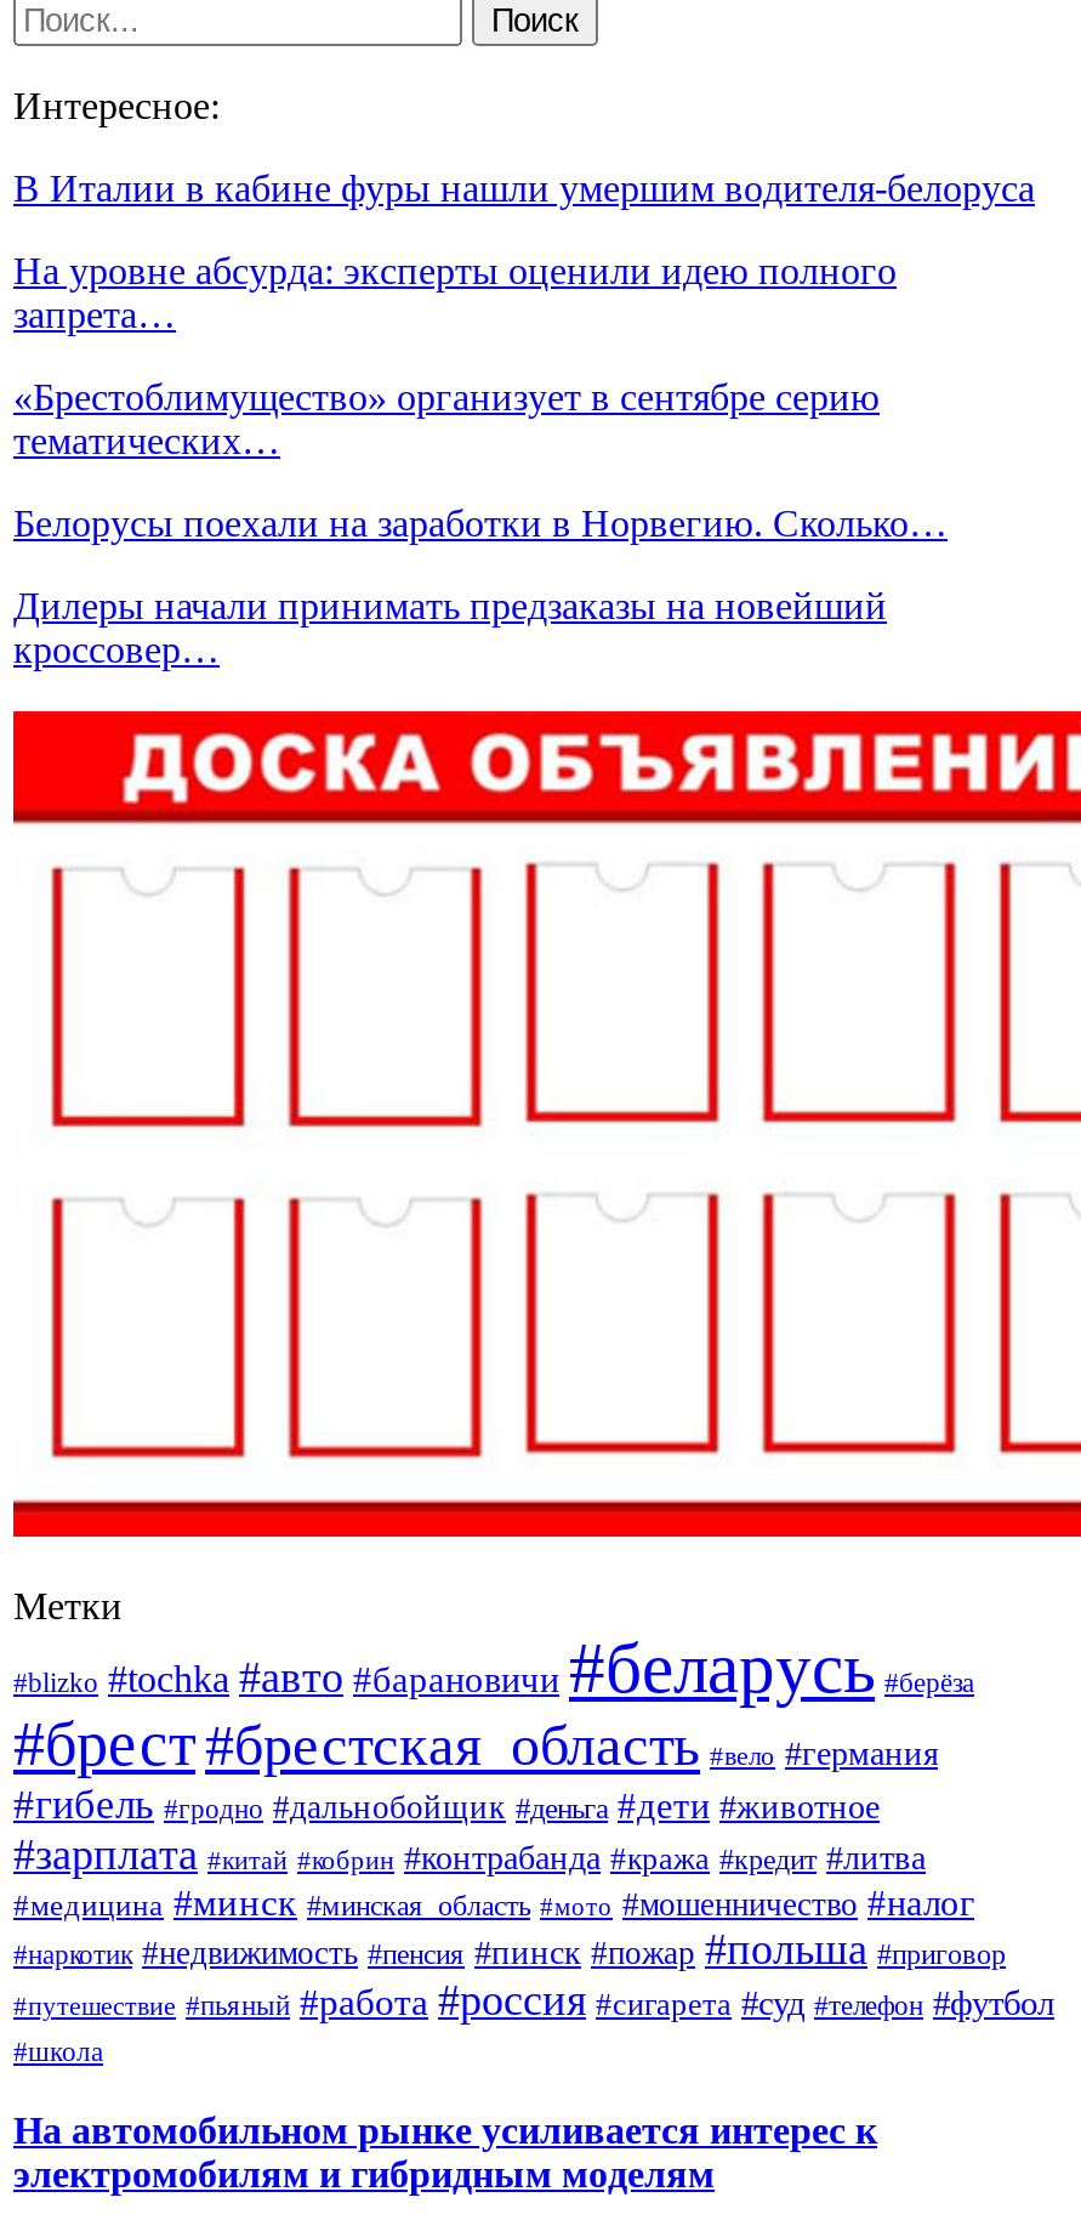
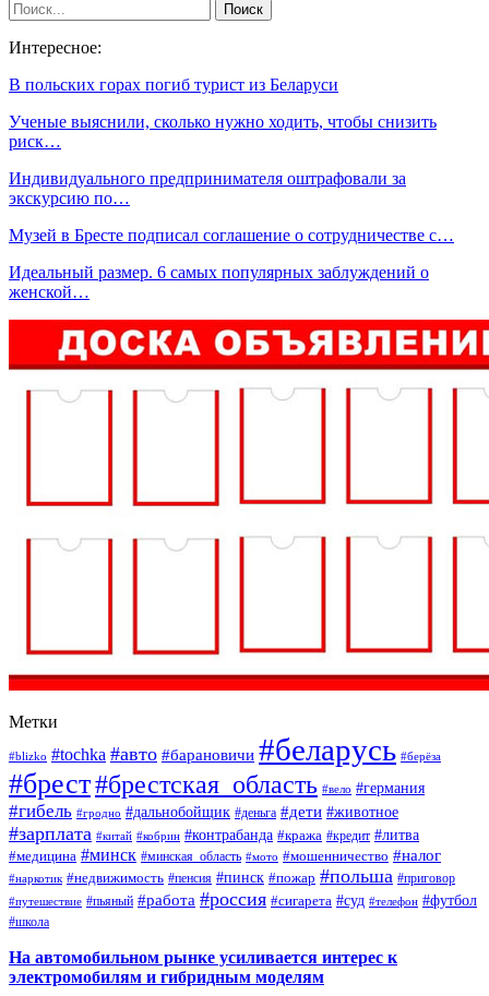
- В Италии в кабине фуры нашли умершим водителя-белоруса
+ В польских горах погиб турист из Беларуси

- На уровне абсурда: эксперты оценили идею полного
- запрета…
+ Ученые выяснили, сколько нужно ходить, чтобы снизить
+ риск…

- «Брестоблимущество» организует в сентябре серию
- тематических…
+ Индивидуального предпринимателя оштрафовали за
+ экскурсию по…

- Белорусы поехали на заработки в Норвегию. Сколько…
+ Музей в Бресте подписал соглашение о сотрудничестве с…

- Дилеры начали принимать предзаказы на новейший
- кроссовер…
+ Идеальный размер. 6 самых популярных заблуждений о
+ женской…
